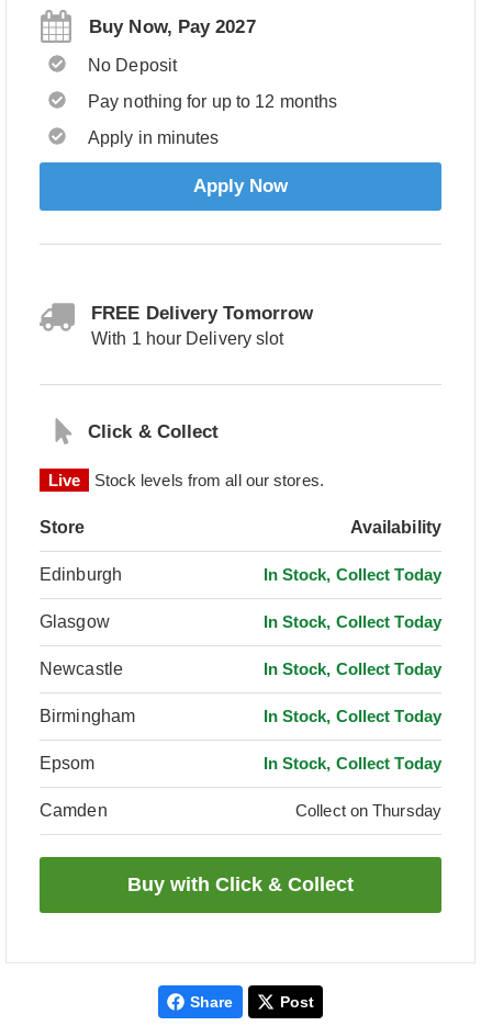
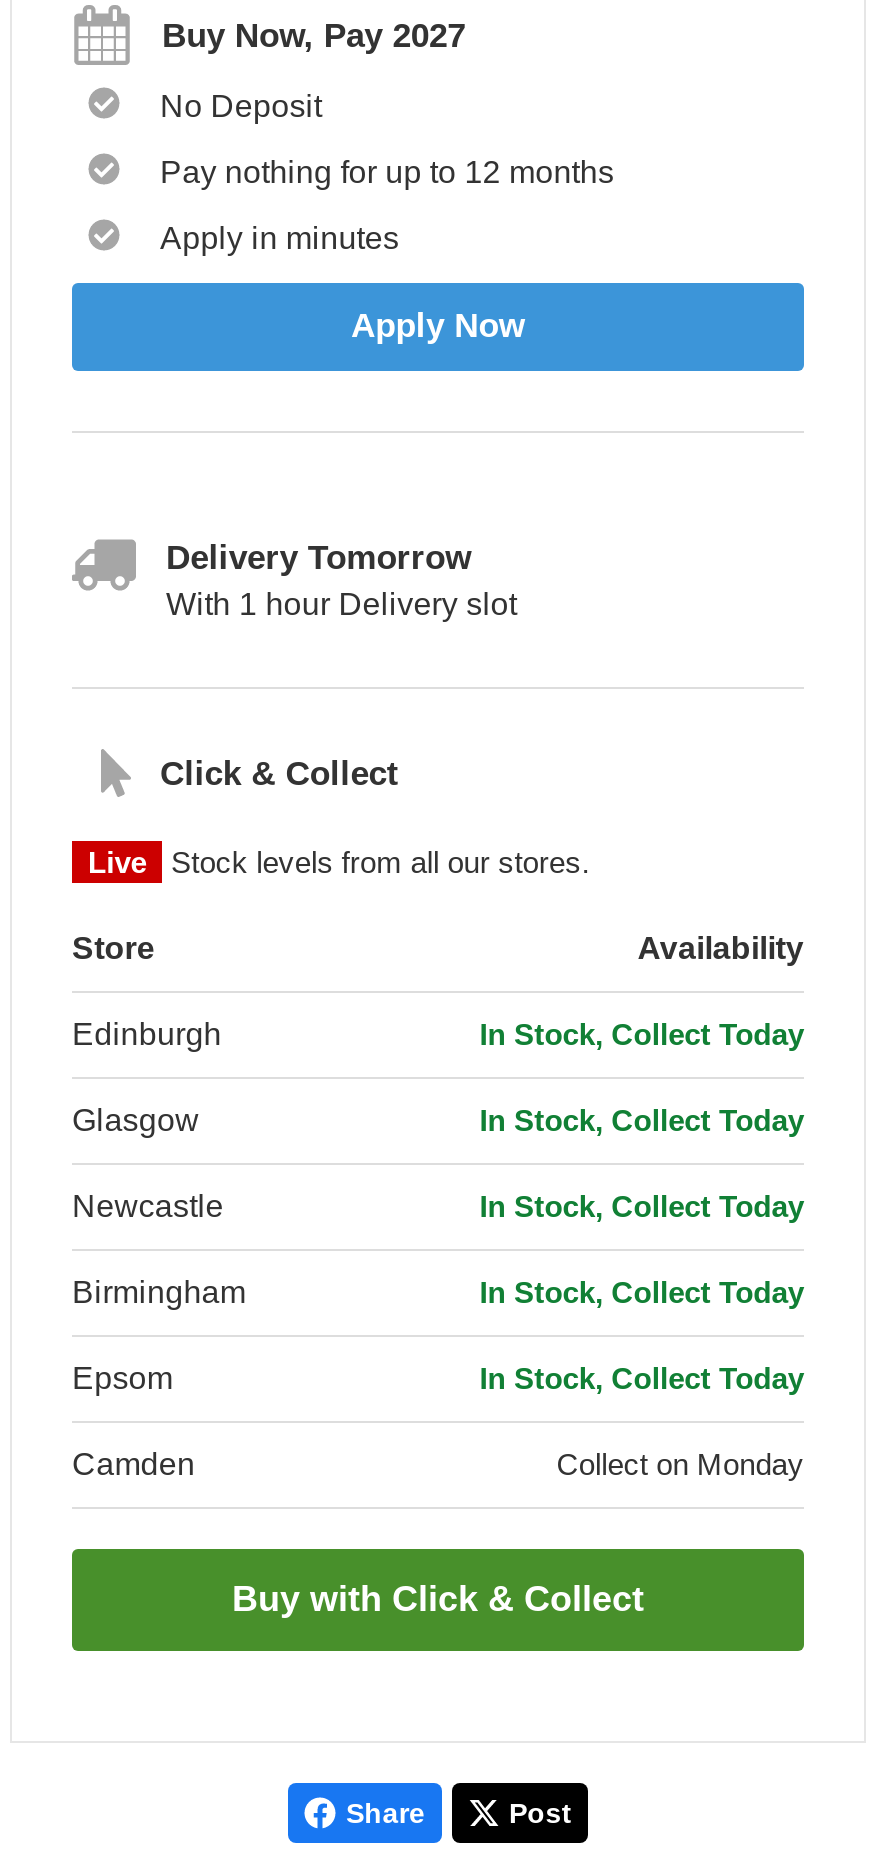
- FREE Delivery Tomorrow
+ Delivery Tomorrow

- Collect on Thursday
+ Collect on Monday
